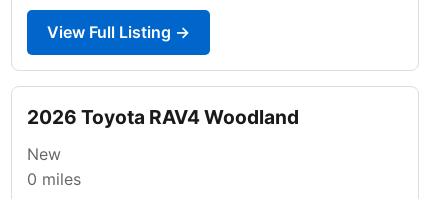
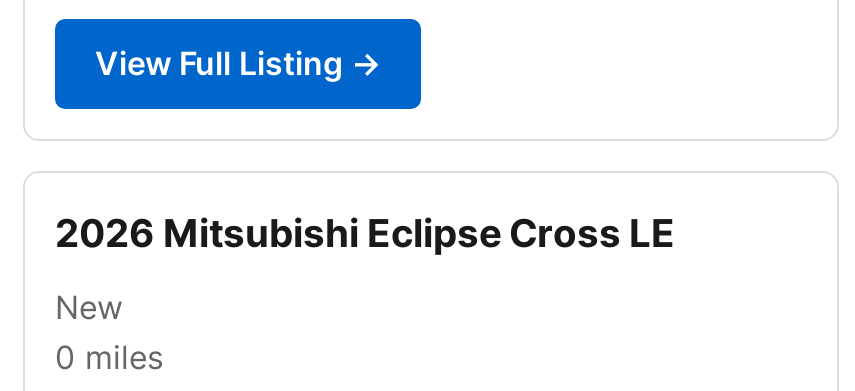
- 2026 Toyota RAV4 Woodland
+ 2026 Mitsubishi Eclipse Cross LE
